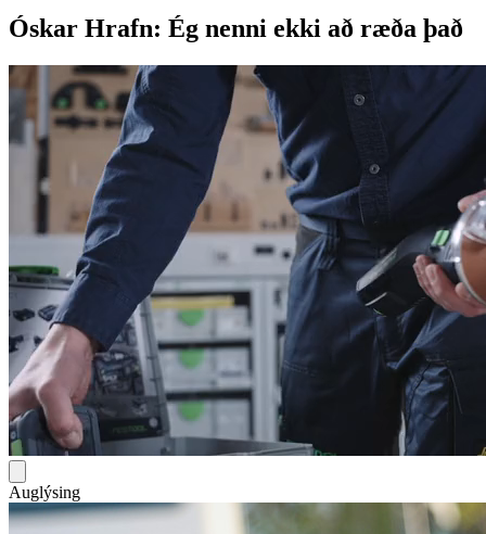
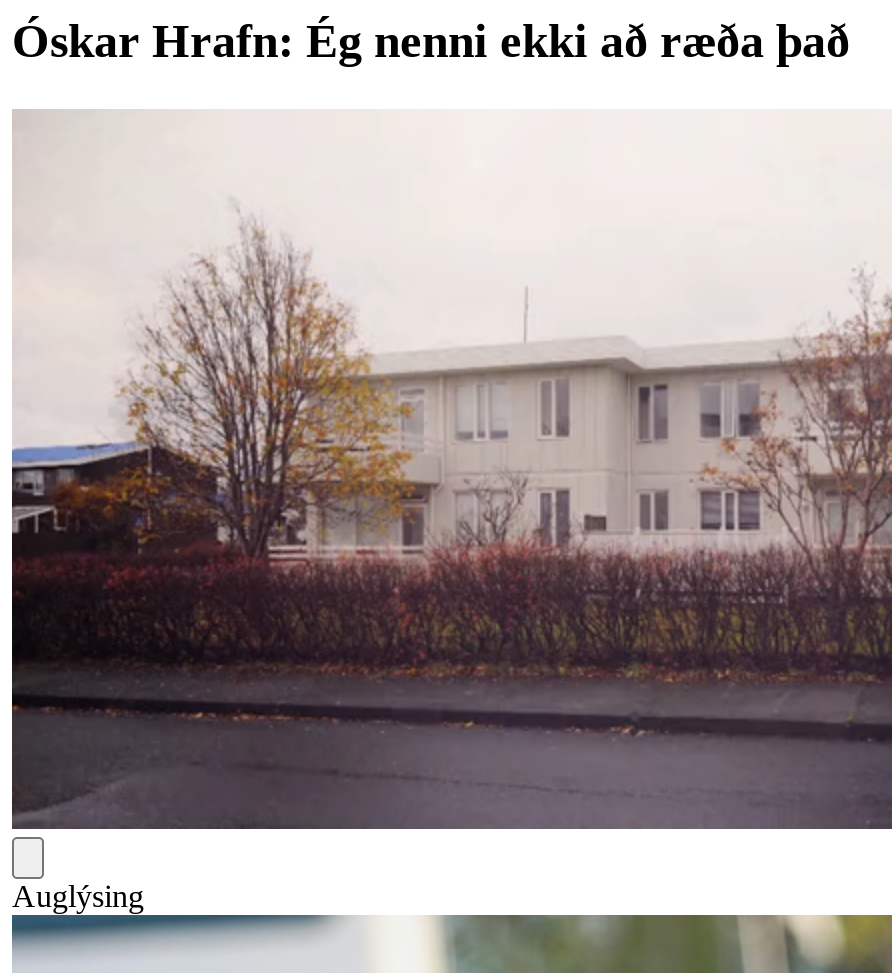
- [image]
+ [image]
